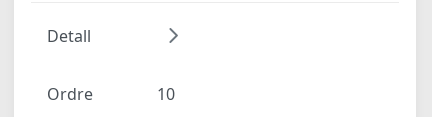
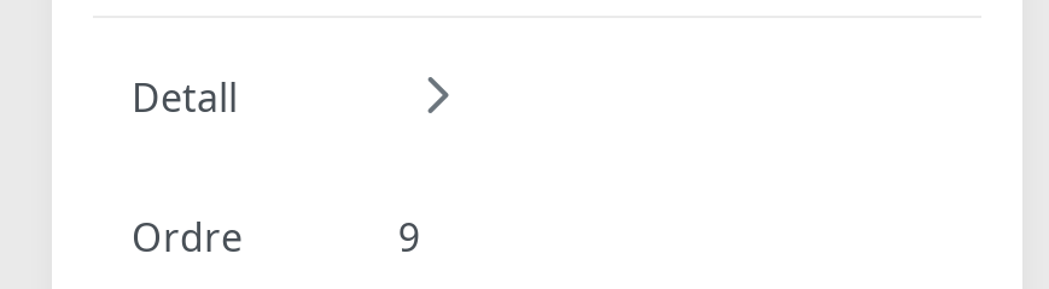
- 10
+ 9
